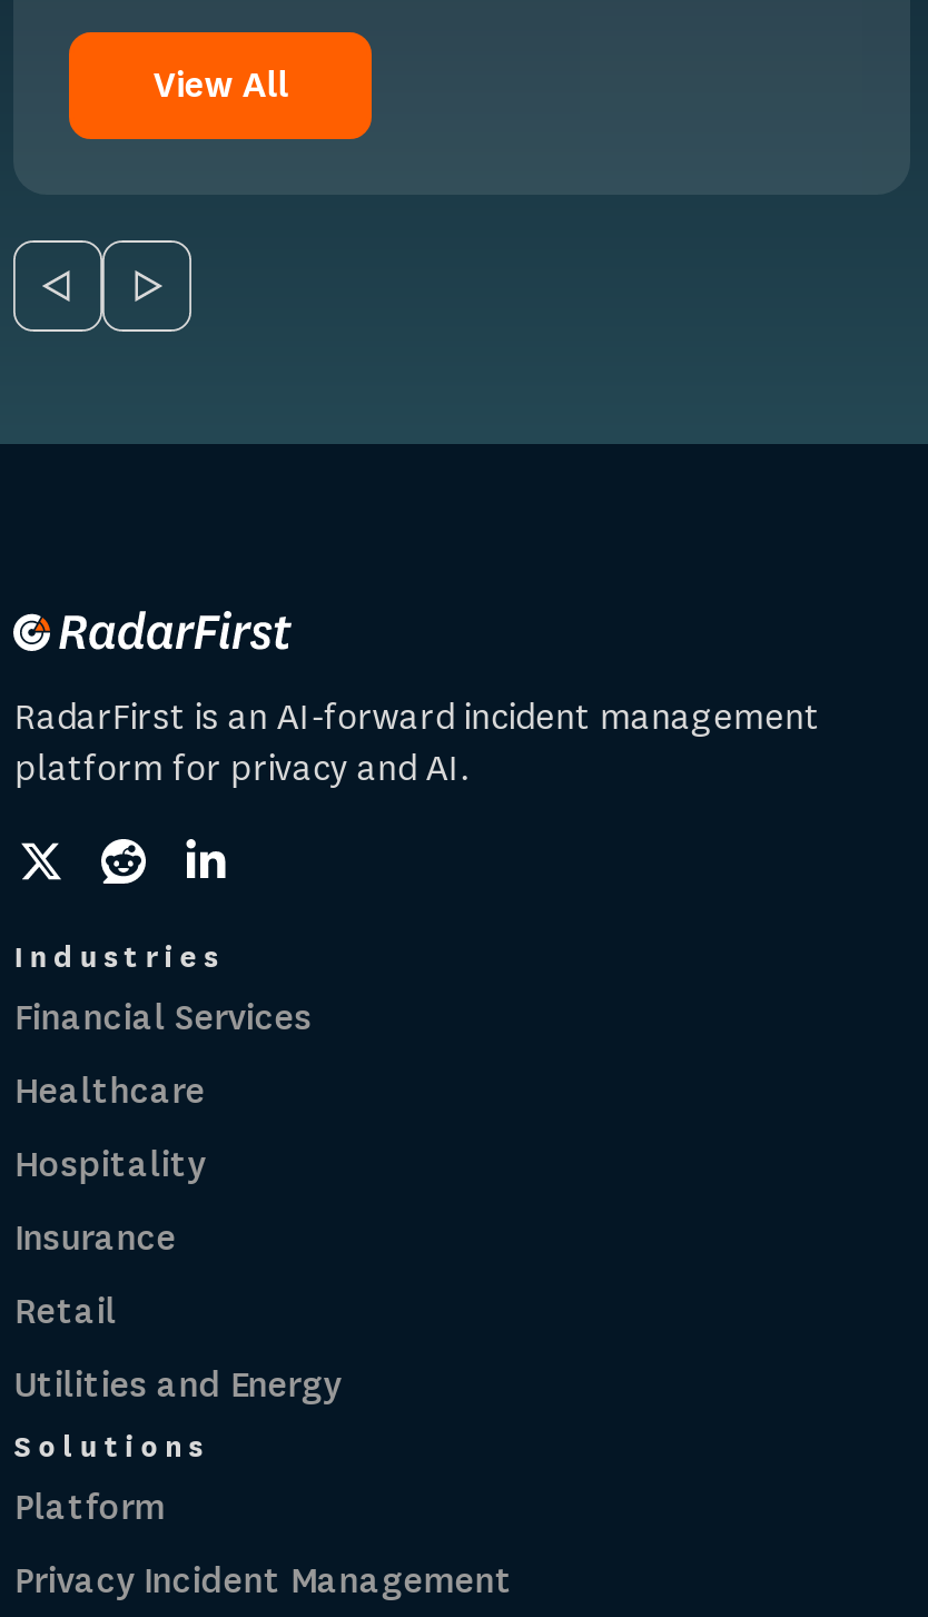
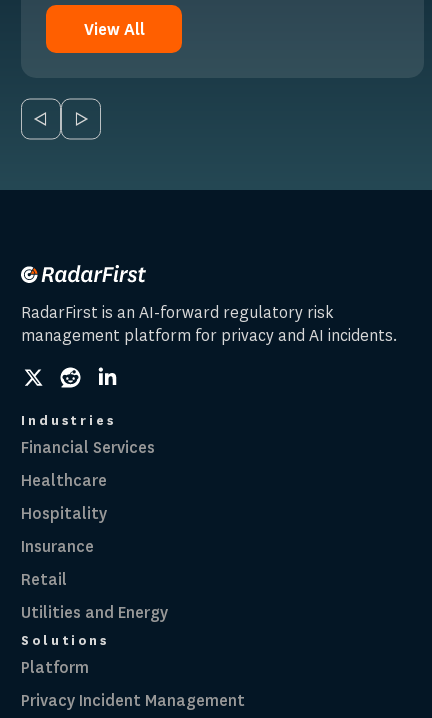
- RadarFirst is an AI-forward incident management
- platform for privacy and AI.
+ RadarFirst is an AI-forward regulatory risk
+ management platform for privacy and AI incidents.
